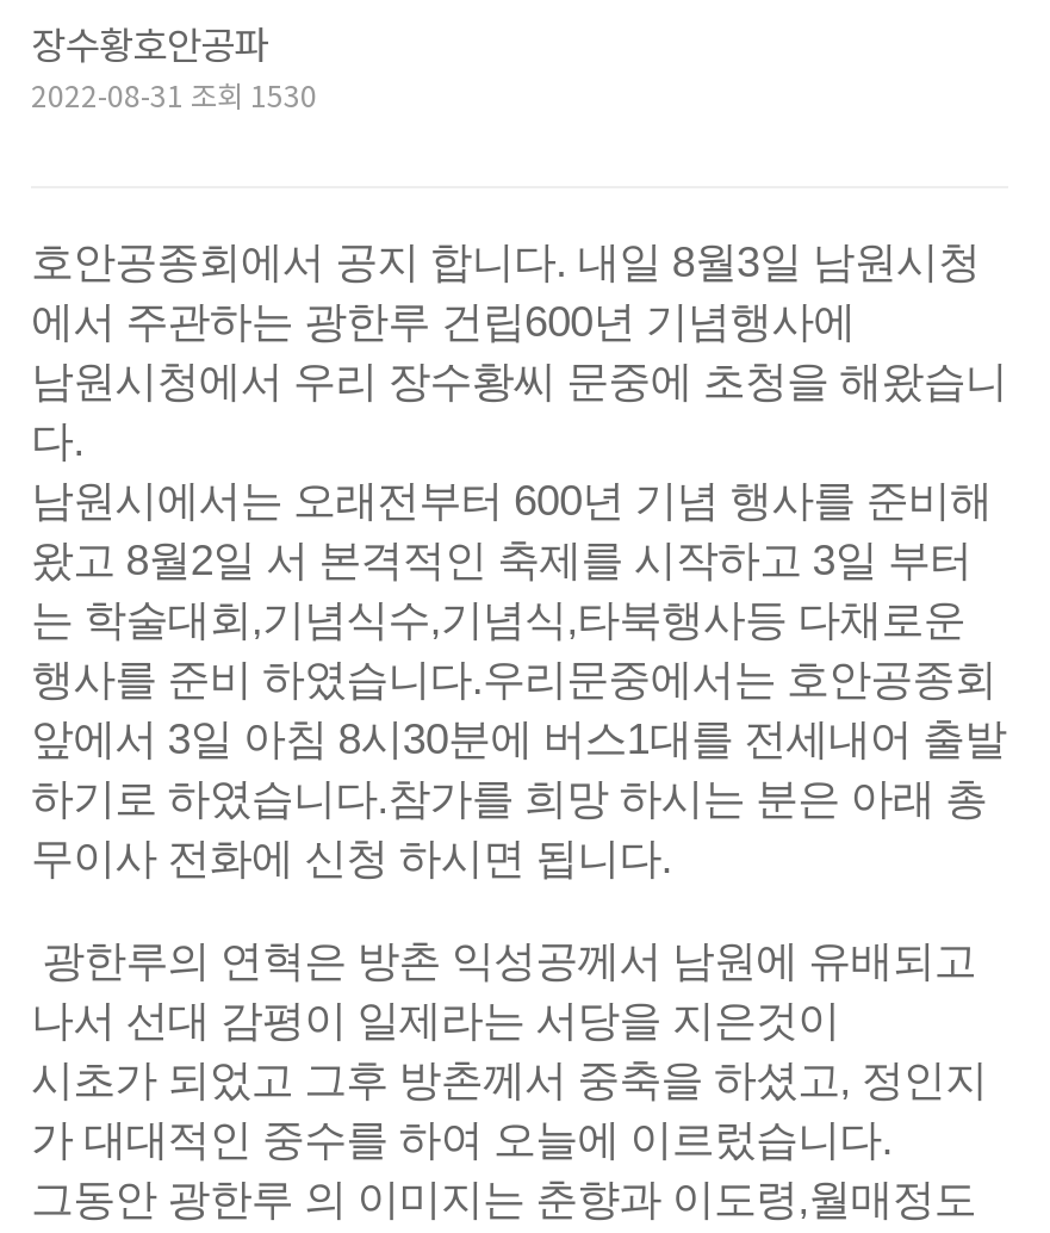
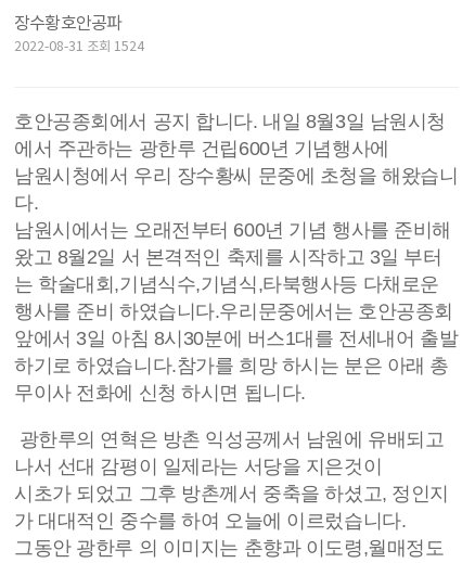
- 2022-08-31 조회 1530
+ 2022-08-31 조회 1524
